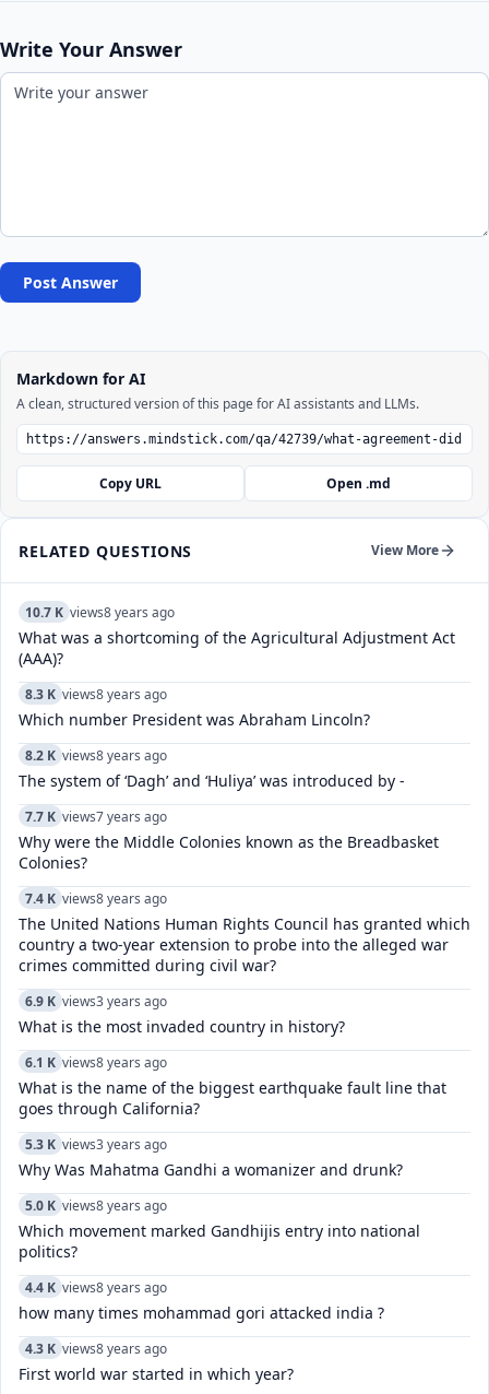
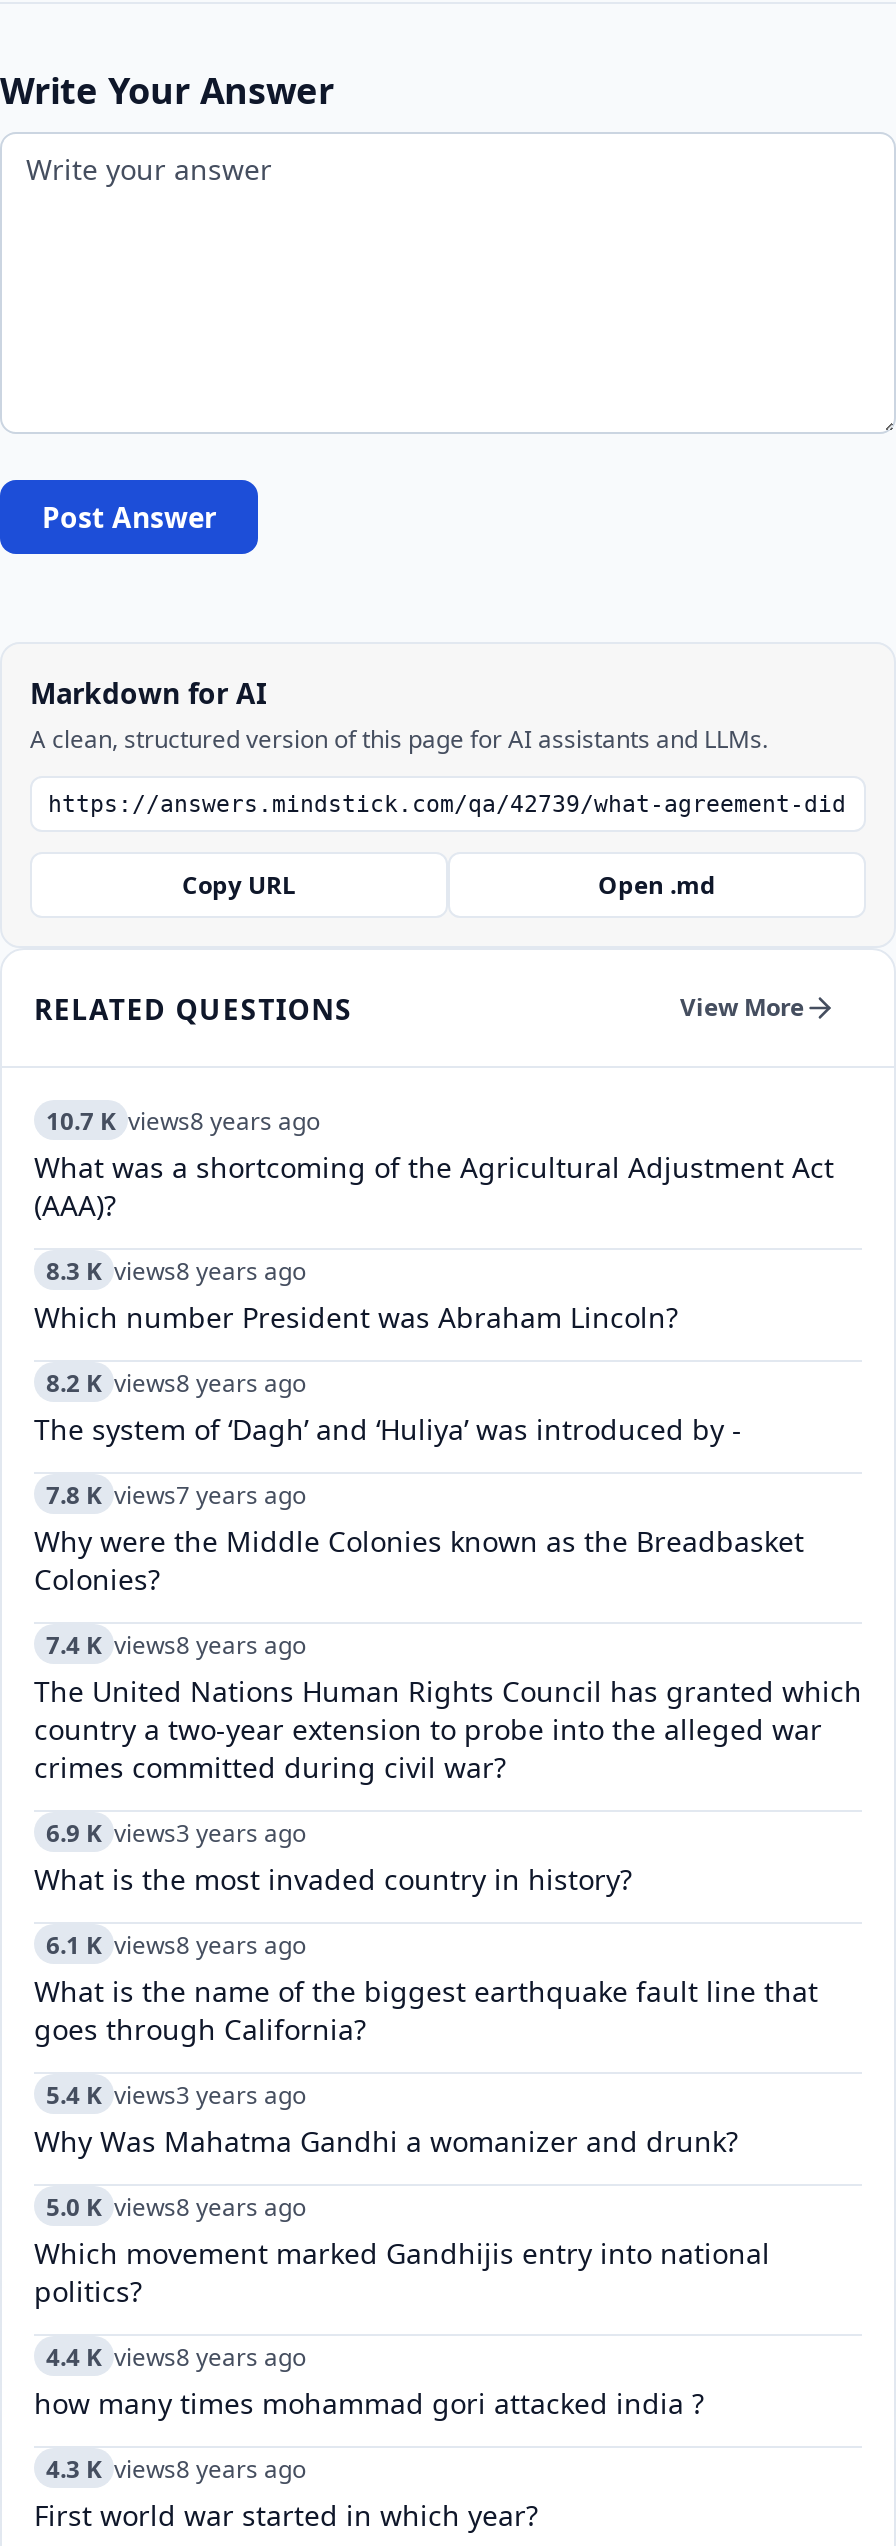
- 7.7 K views7 years ago
+ 7.8 K views7 years ago

- 5.3 K views3 years ago
+ 5.4 K views3 years ago
